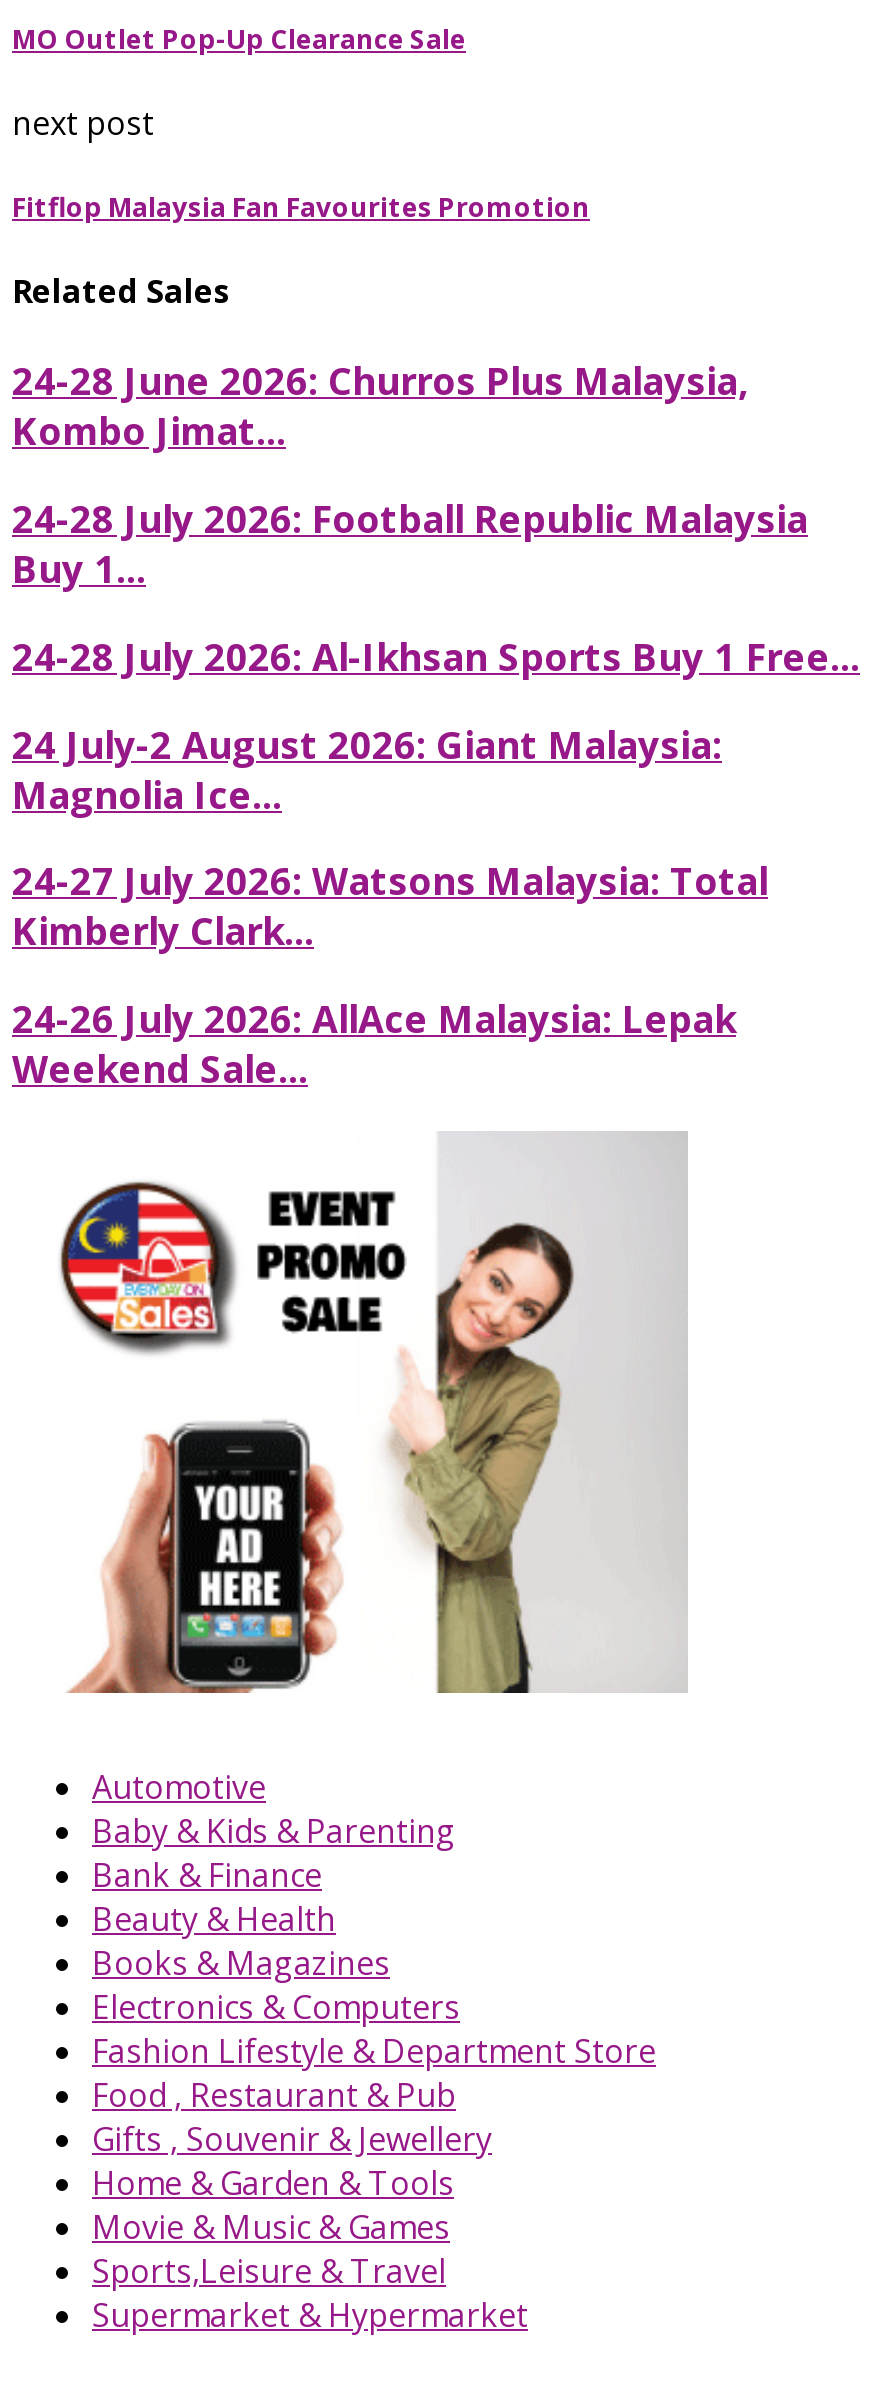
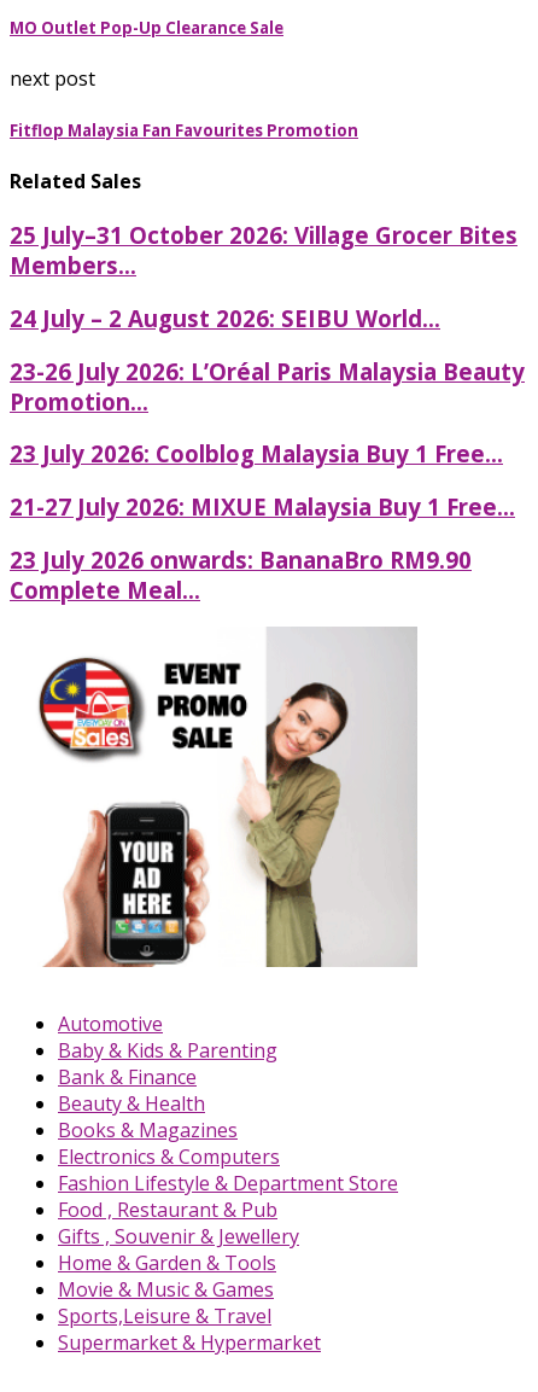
- 24-28 June 2026: Churros Plus Malaysia,
- Kombo Jimat...
+ 25 July–31 October 2026: Village Grocer Bites
+ Members...

- 24-28 July 2026: Football Republic Malaysia
- Buy 1...
+ 24 July – 2 August 2026: SEIBU World...

- 24-28 July 2026: Al-Ikhsan Sports Buy 1 Free...
+ 23-26 July 2026: L’Oréal Paris Malaysia Beauty
+ Promotion...

- 24 July-2 August 2026: Giant Malaysia:
- Magnolia Ice...
+ 23 July 2026: Coolblog Malaysia Buy 1 Free...

- 24-27 July 2026: Watsons Malaysia: Total
- Kimberly Clark...
+ 21-27 July 2026: MIXUE Malaysia Buy 1 Free...

- 24-26 July 2026: AllAce Malaysia: Lepak
- Weekend Sale...
+ 23 July 2026 onwards: BananaBro RM9.90
+ Complete Meal...
